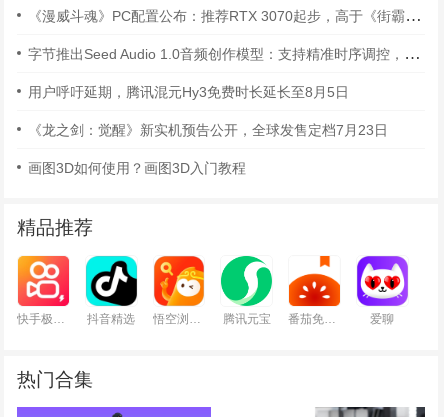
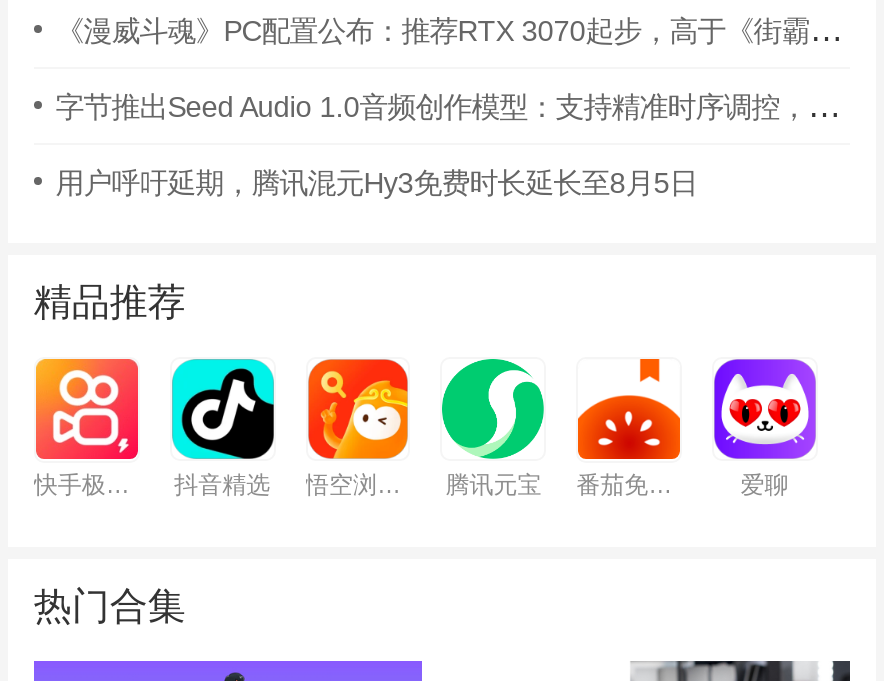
- 《龙之剑：觉醒》新实机预告公开，全球发售定档7月23日
- 画图3D如何使用？画图3D入门教程
